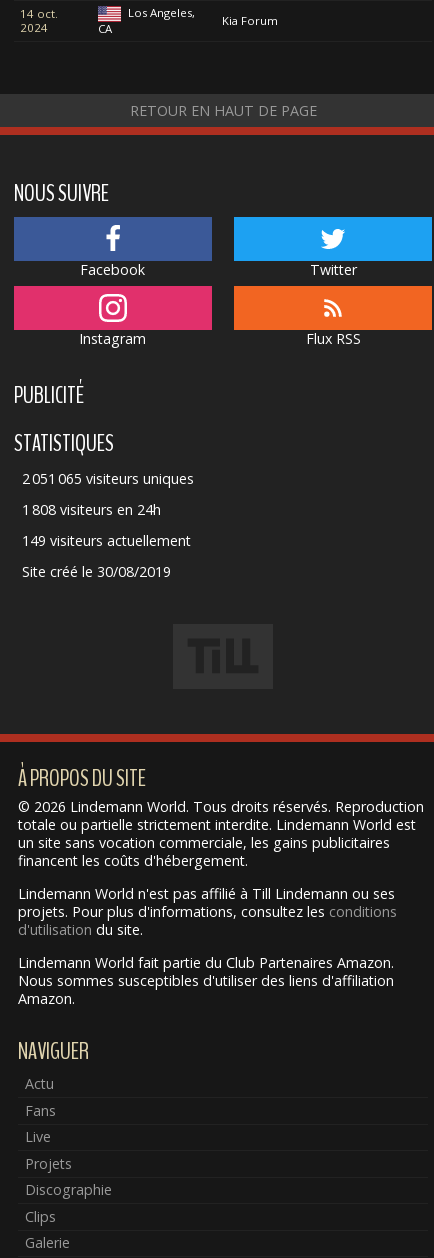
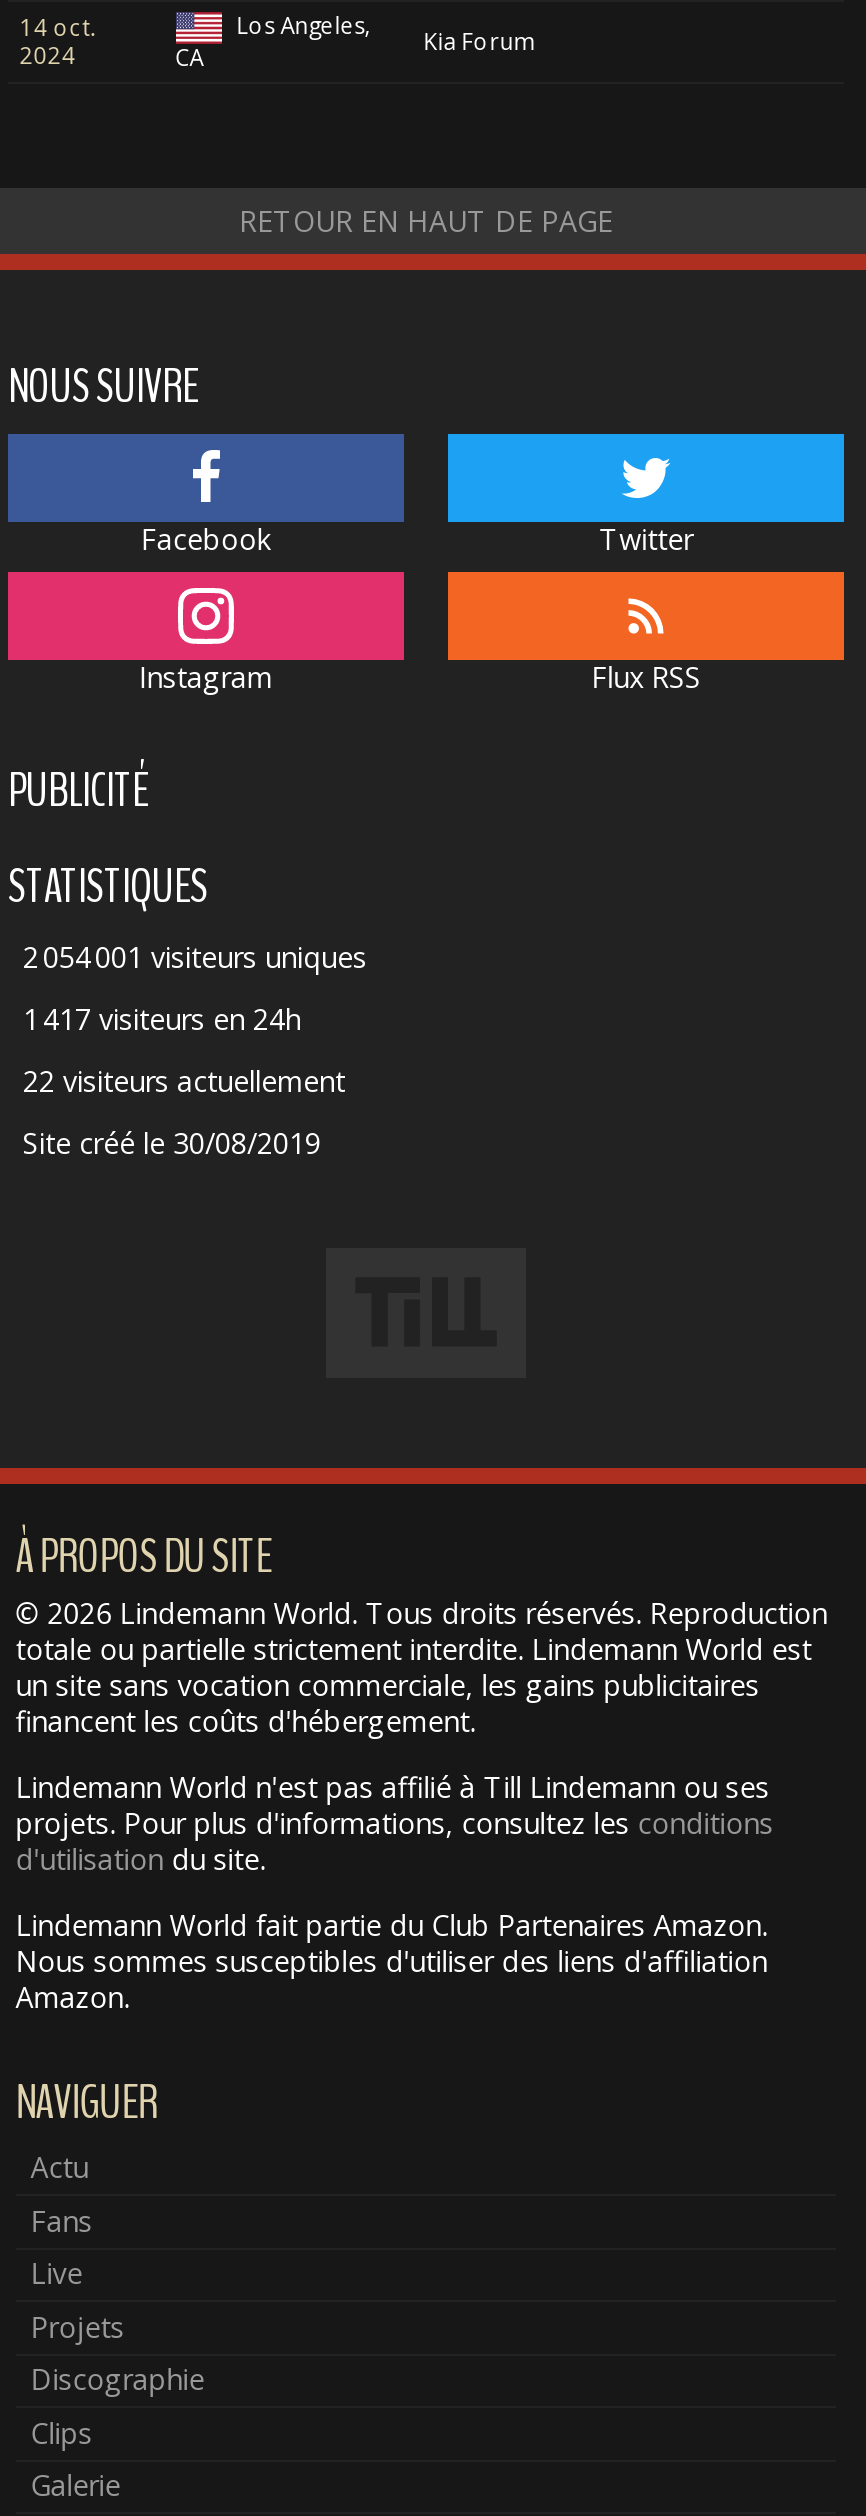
- 2 051 065 visiteurs uniques
+ 2 054 001 visiteurs uniques

- 1 808 visiteurs en 24h
+ 1 417 visiteurs en 24h

- 149 visiteurs actuellement
+ 22 visiteurs actuellement
